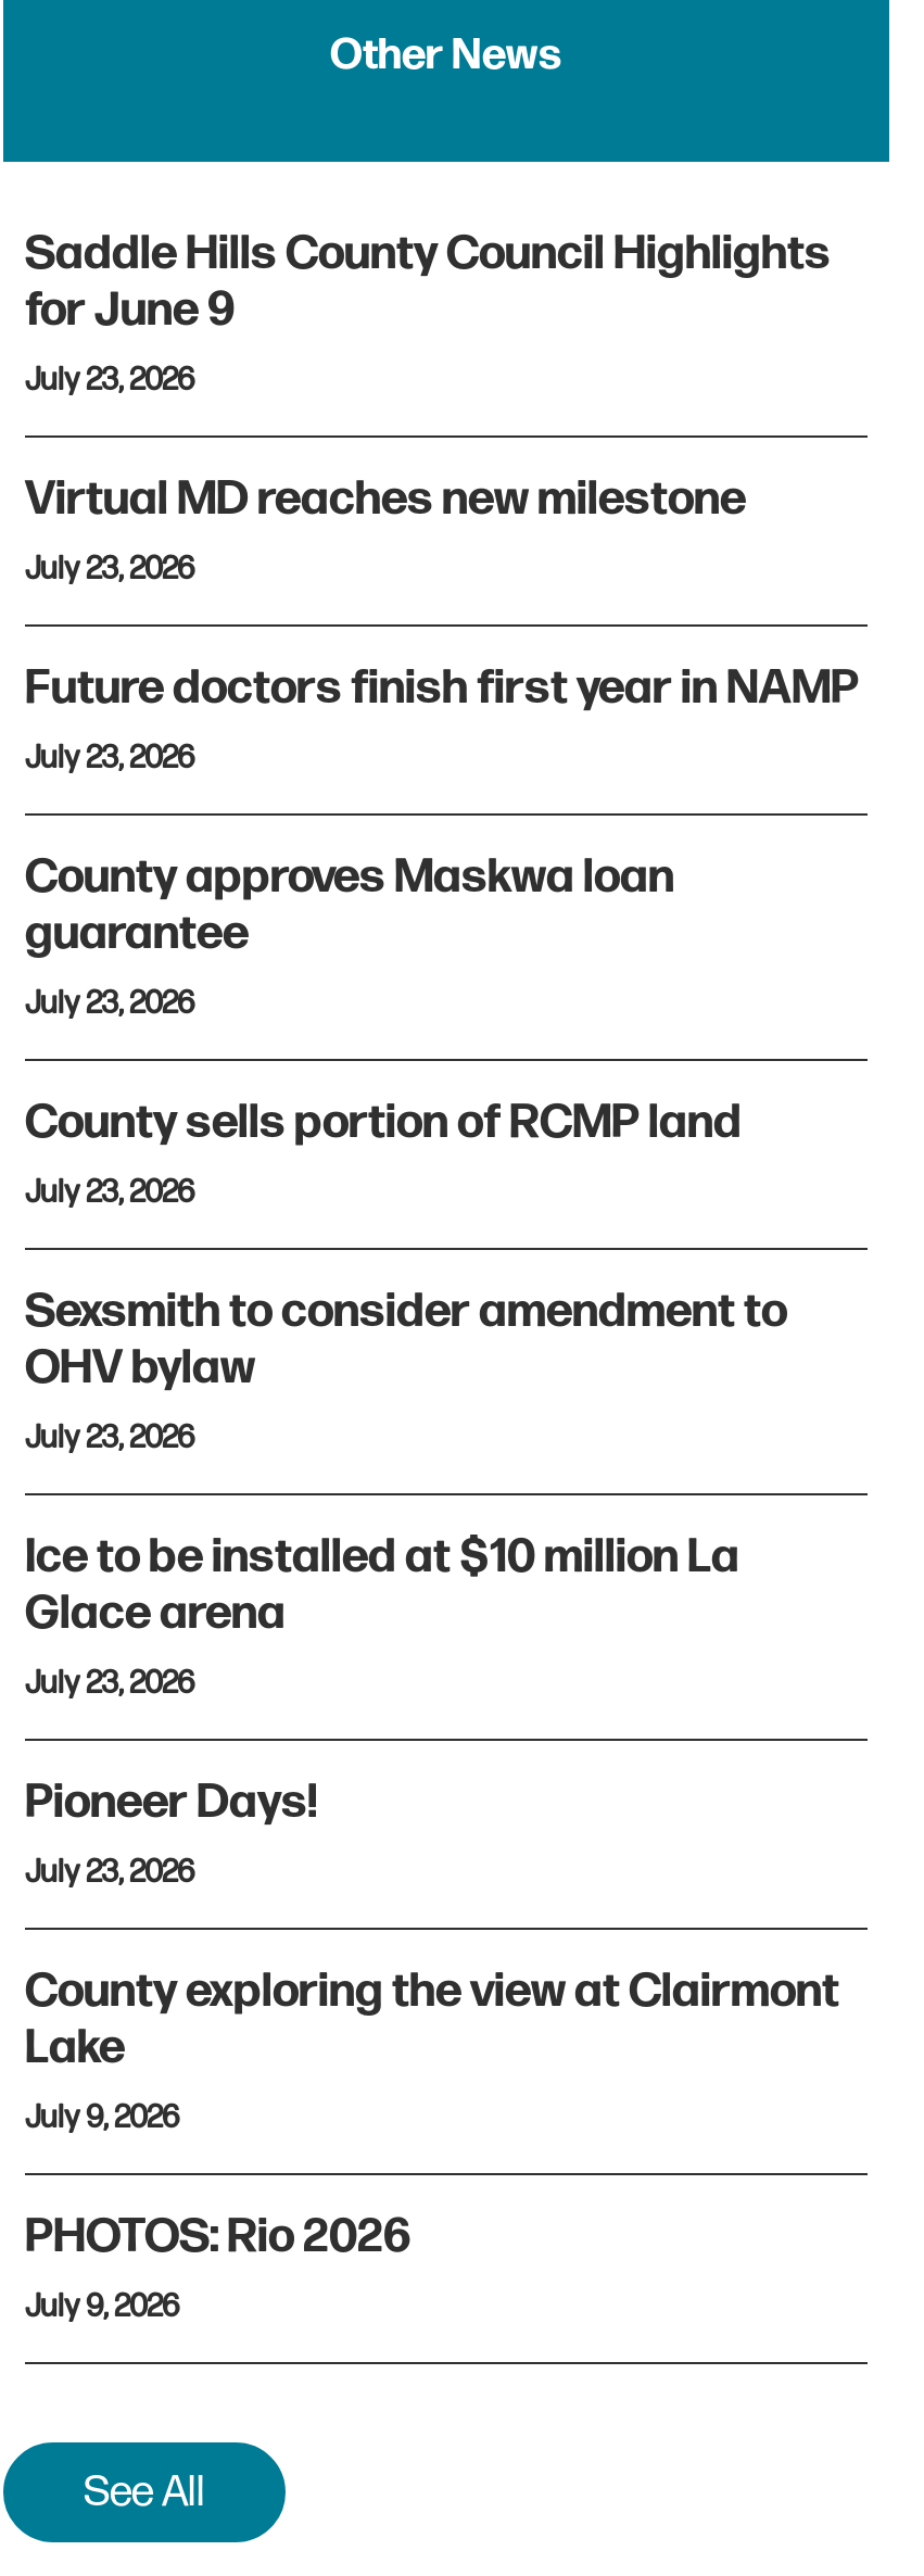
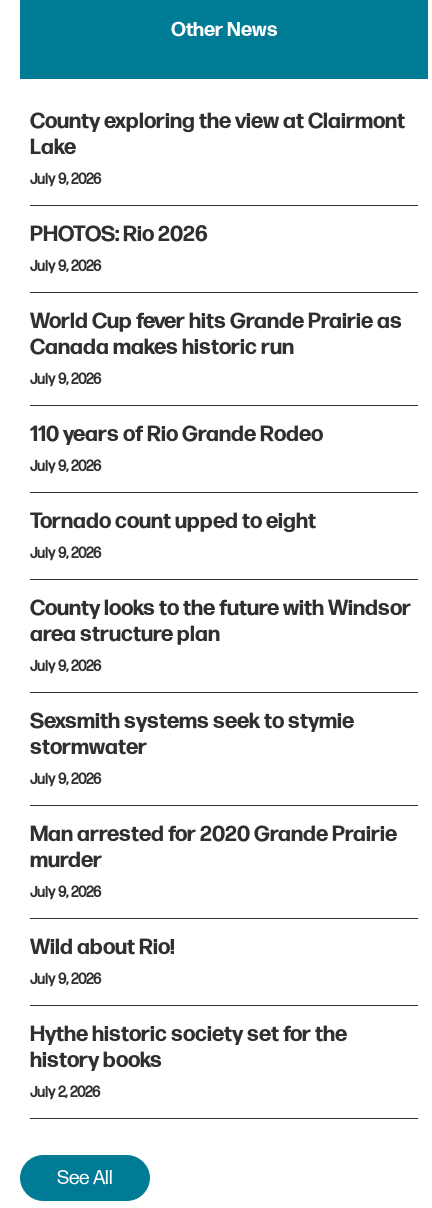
- Saddle Hills County Council Highlights
- for June 9
- July 23, 2026
- Virtual MD reaches new milestone
- July 23, 2026
- Future doctors finish first year in NAMP
- July 23, 2026
- County approves Maskwa loan
- guarantee
- July 23, 2026
- County sells portion of RCMP land
- July 23, 2026
- Sexsmith to consider amendment to
- OHV bylaw
- July 23, 2026
- Ice to be installed at $10 million La
- Glace arena
- July 23, 2026
- Pioneer Days!
- July 23, 2026

moved up: County exploring the view at Clairmont | Lake | July 9, 2026 | PHOTOS: Rio 2026 | July 9, 2026

+ World Cup fever hits Grande Prairie as
+ Canada makes historic run
+ July 9, 2026
+ 110 years of Rio Grande Rodeo
+ July 9, 2026
+ Tornado count upped to eight
+ July 9, 2026
+ County looks to the future with Windsor
+ area structure plan
+ July 9, 2026
+ Sexsmith systems seek to stymie
+ stormwater
+ July 9, 2026
+ Man arrested for 2020 Grande Prairie
+ murder
+ July 9, 2026
+ Wild about Rio!
+ July 9, 2026
+ Hythe historic society set for the
+ history books
+ July 2, 2026
